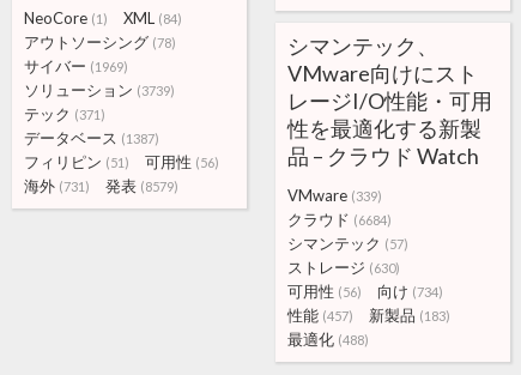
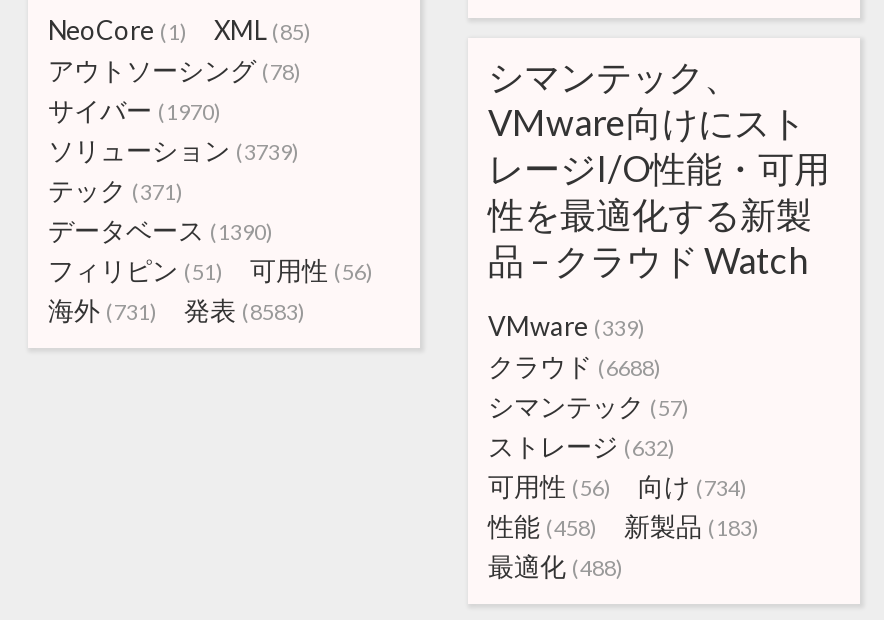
- NeoCore (1) XML (84)
+ NeoCore (1) XML (85)

- サイバー (1969)
+ サイバー (1970)

- データベース (1387)
+ データベース (1390)

- 海外 (731) 発表 (8579)
+ 海外 (731) 発表 (8583)

- クラウド (6684)
+ クラウド (6688)

- ストレージ (630)
+ ストレージ (632)

- 性能 (457) 新製品 (183)
+ 性能 (458) 新製品 (183)
